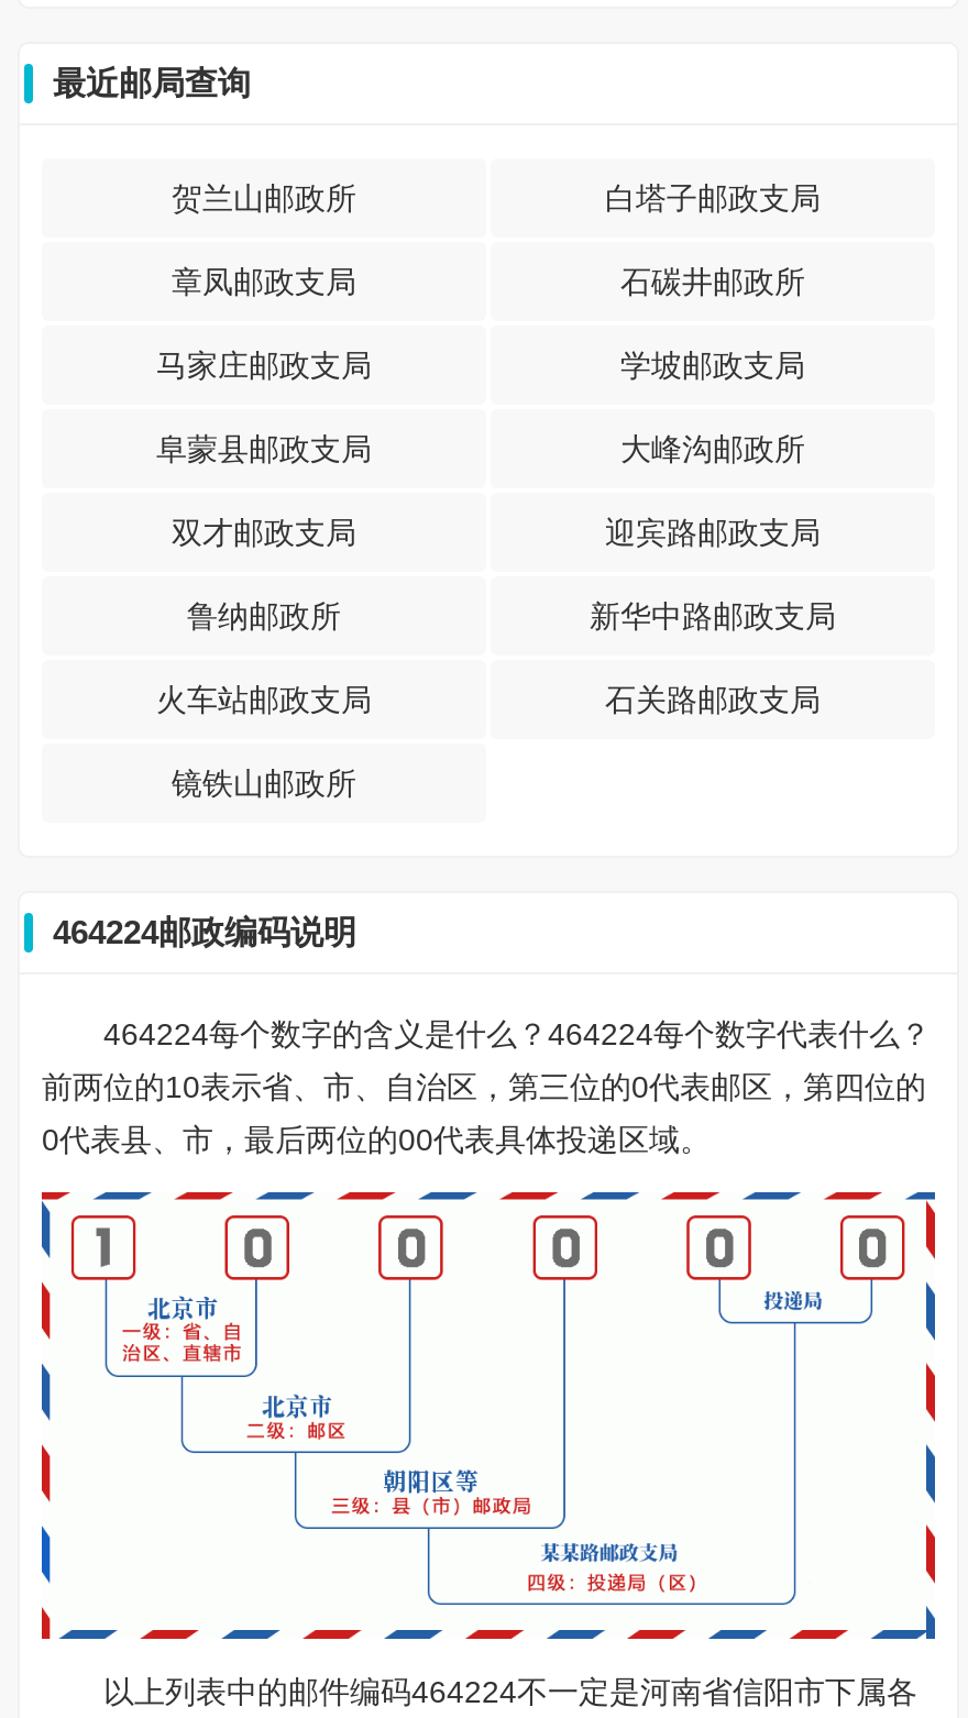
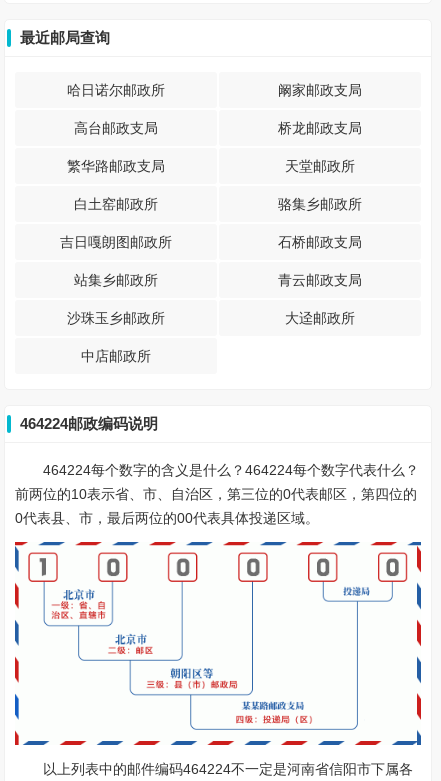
- 贺兰山邮政所
- 白塔子邮政支局
+ 哈日诺尔邮政所
+ 阚家邮政支局

- 章凤邮政支局
- 石碳井邮政所
+ 高台邮政支局
+ 桥龙邮政支局

- 马家庄邮政支局
- 学坡邮政支局
+ 繁华路邮政支局
+ 天堂邮政所

- 阜蒙县邮政支局
- 大峰沟邮政所
+ 白土窑邮政所
+ 骆集乡邮政所

- 双才邮政支局
- 迎宾路邮政支局
+ 吉日嘎朗图邮政所
+ 石桥邮政支局

- 鲁纳邮政所
- 新华中路邮政支局
+ 站集乡邮政所
+ 青云邮政支局

- 火车站邮政支局
- 石关路邮政支局
+ 沙珠玉乡邮政所
+ 大迳邮政所

- 镜铁山邮政所
+ 中店邮政所
